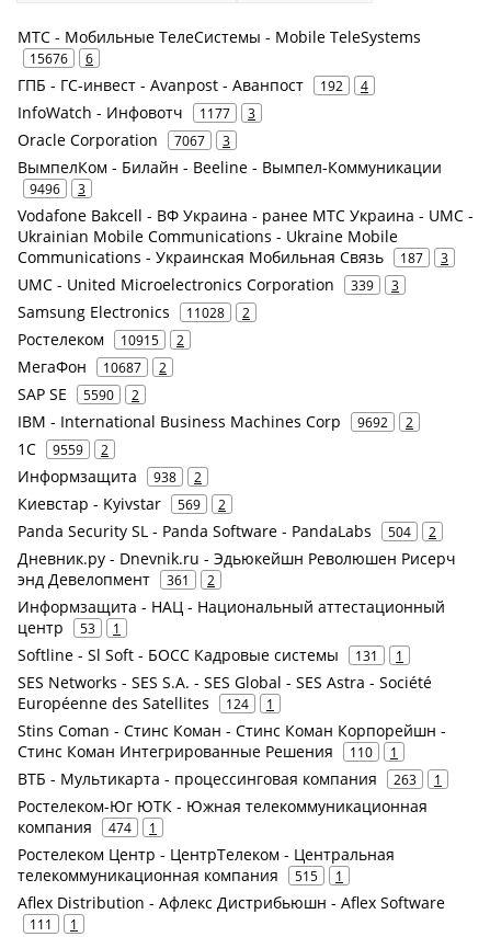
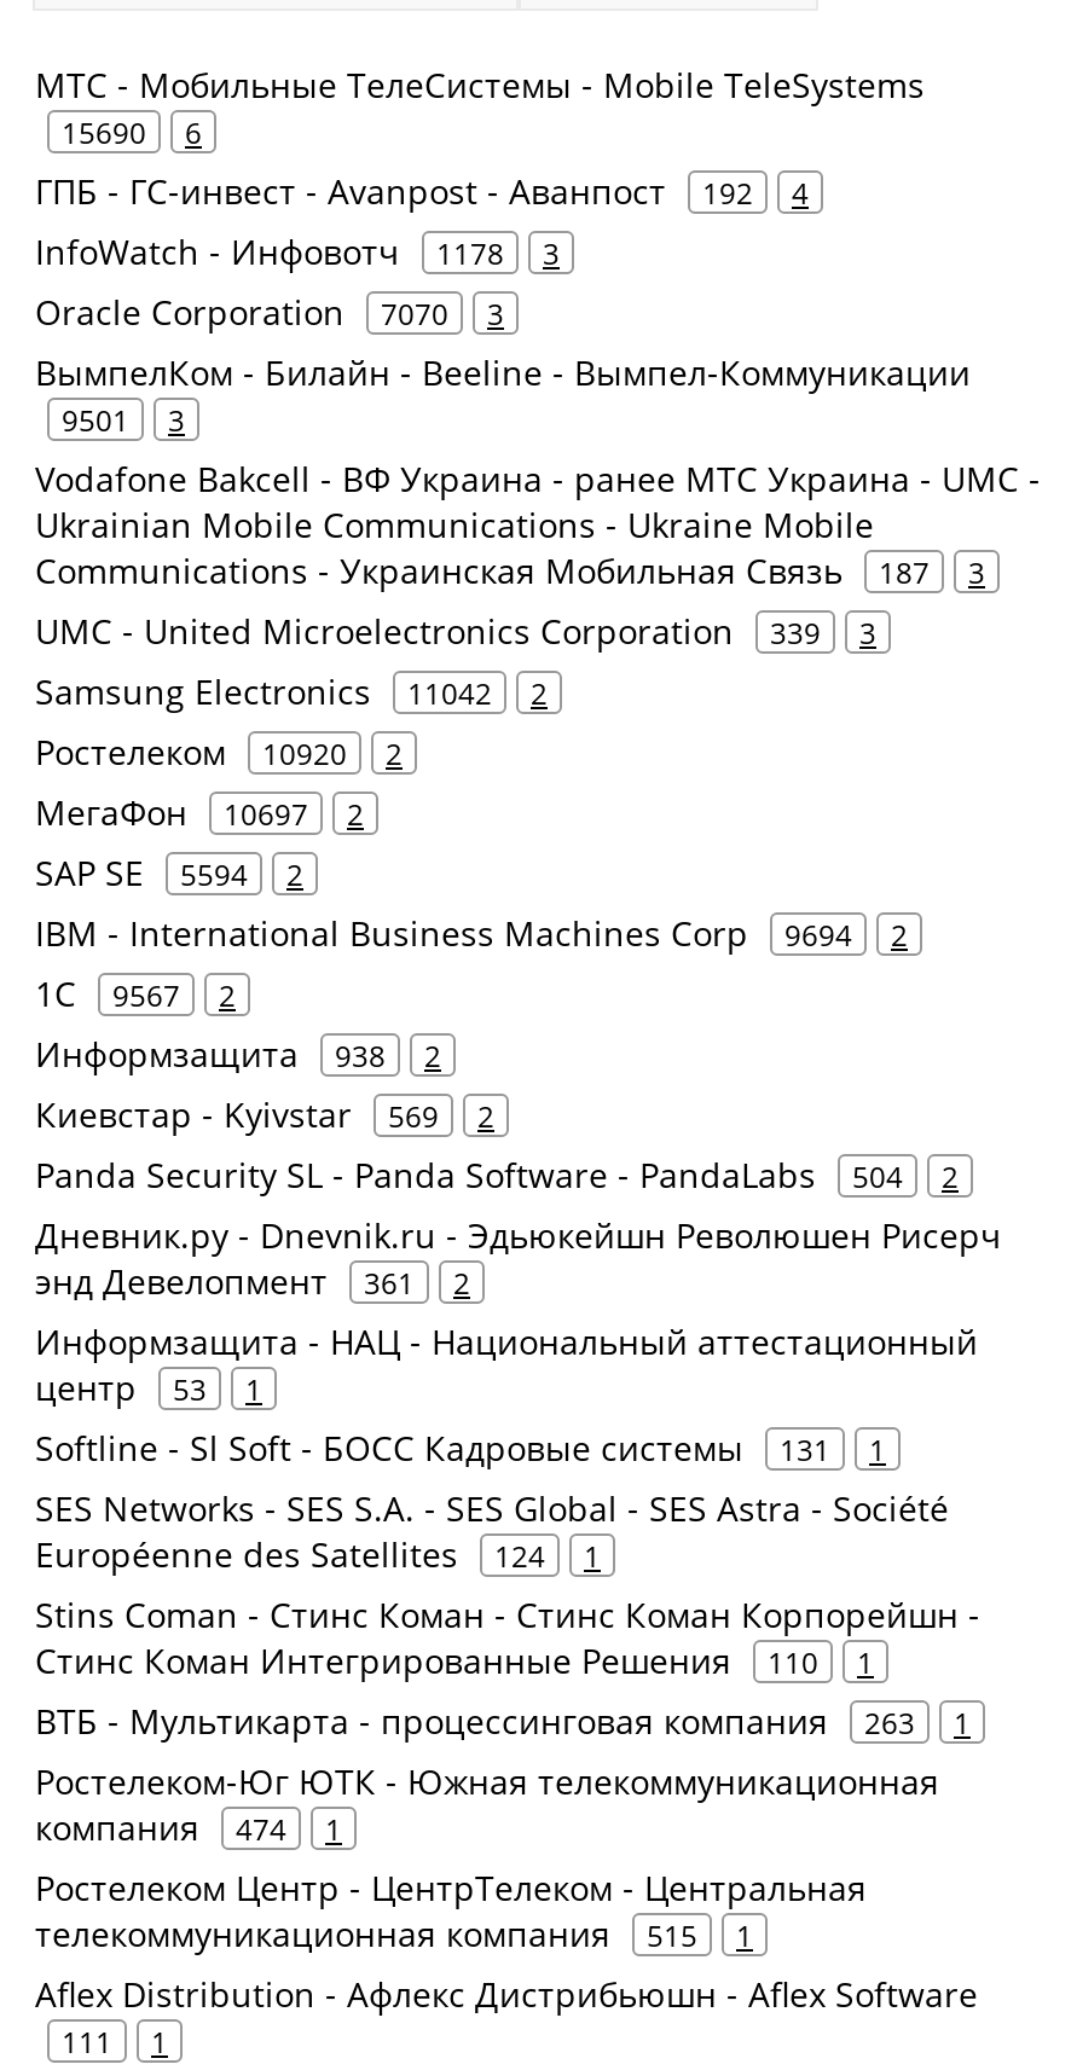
- 15676 6
+ 15690 6

- InfoWatch - Инфовотч 1177 3
+ InfoWatch - Инфовотч 1178 3

- Oracle Corporation 7067 3
+ Oracle Corporation 7070 3

- 9496 3
+ 9501 3

- Samsung Electronics 11028 2
+ Samsung Electronics 11042 2

- Ростелеком 10915 2
+ Ростелеком 10920 2

- МегаФон 10687 2
+ МегаФон 10697 2

- SAP SE 5590 2
+ SAP SE 5594 2

- IBM - International Business Machines Corp 9692 2
+ IBM - International Business Machines Corp 9694 2

- 1С 9559 2
+ 1С 9567 2
